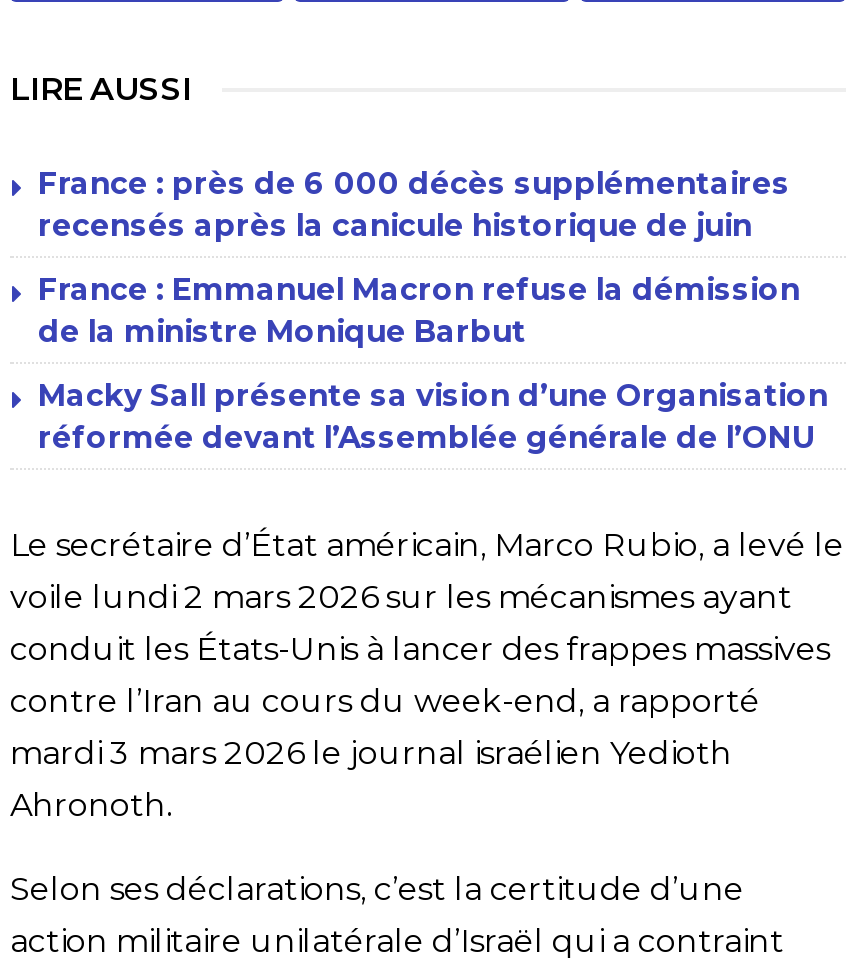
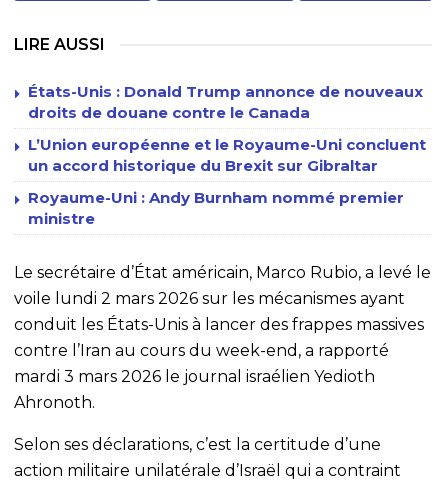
- France : près de 6 000 décès supplémentaires
- recensés après la canicule historique de juin
+ États-Unis : Donald Trump annonce de nouveaux
+ droits de douane contre le Canada

- France : Emmanuel Macron refuse la démission
- de la ministre Monique Barbut
+ L’Union européenne et le Royaume-Uni concluent
+ un accord historique du Brexit sur Gibraltar

- Macky Sall présente sa vision d’une Organisation
- réformée devant l’Assemblée générale de l’ONU
+ Royaume-Uni : Andy Burnham nommé premier
+ ministre
